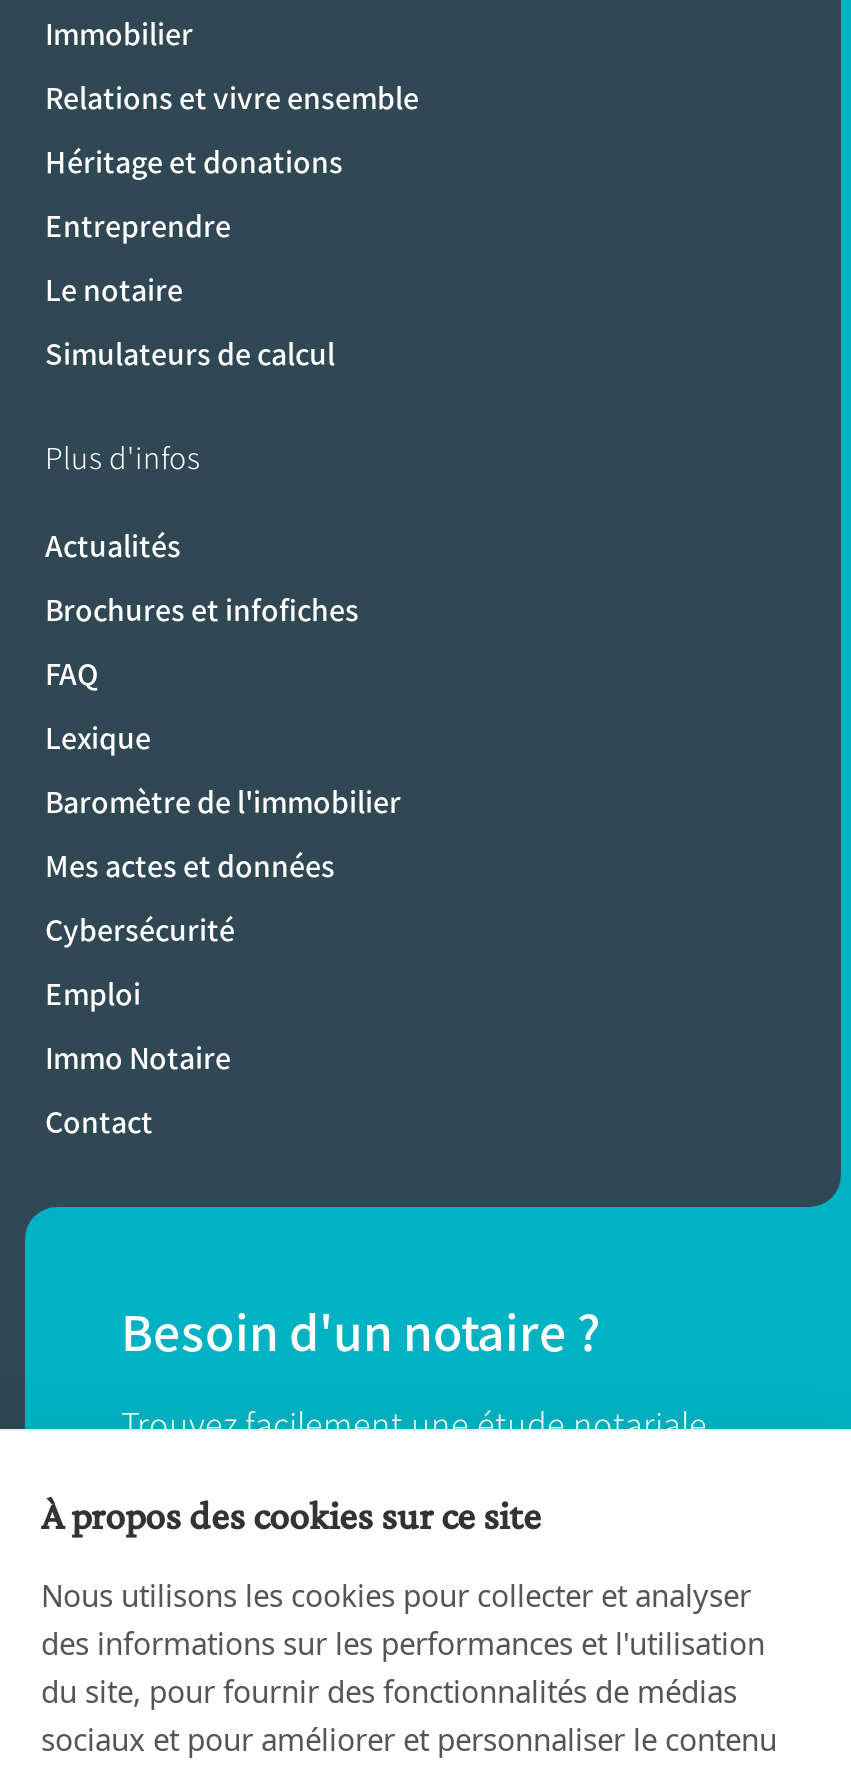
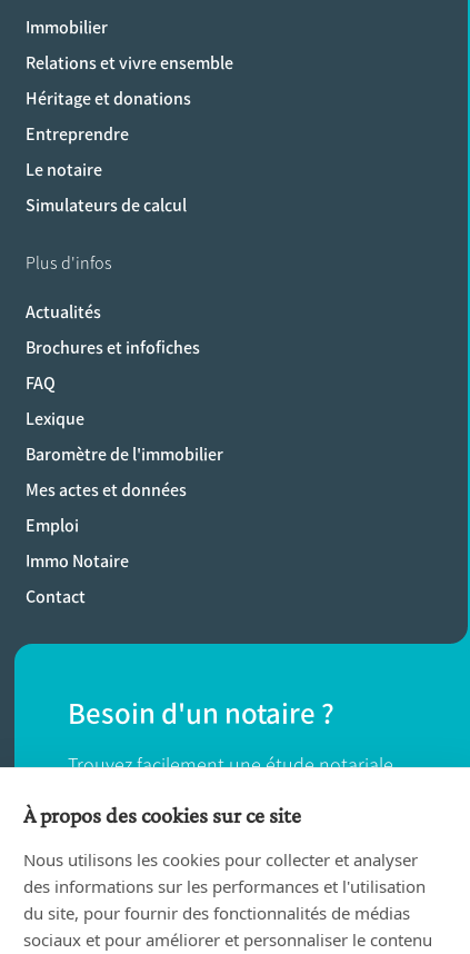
- Cybersécurité
